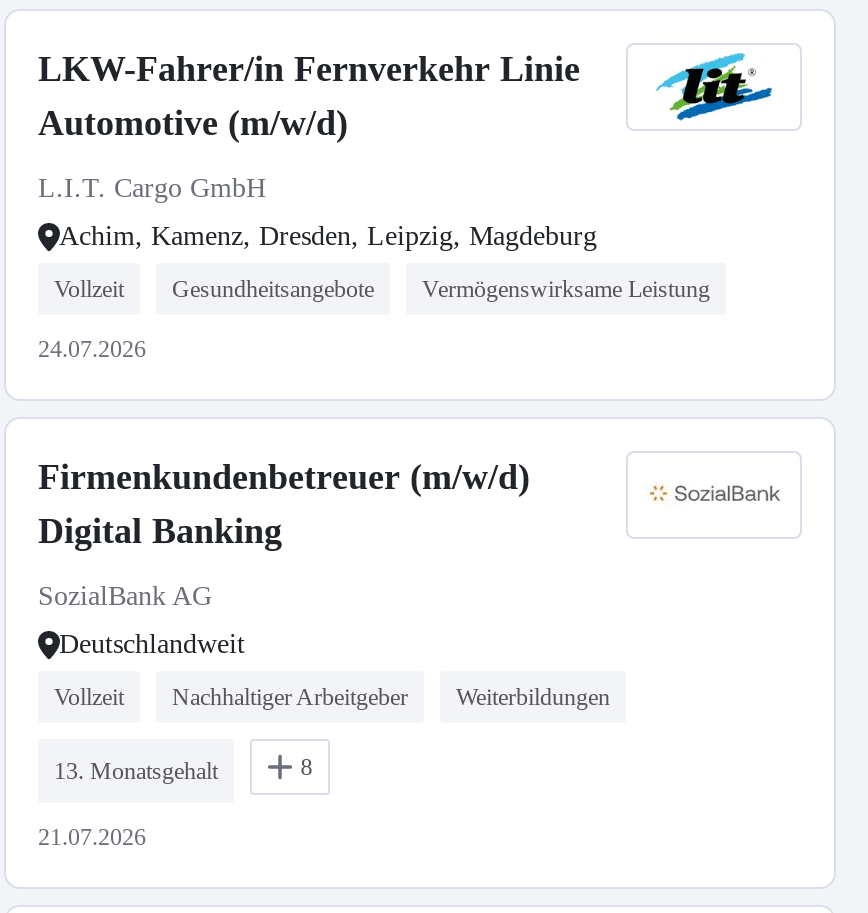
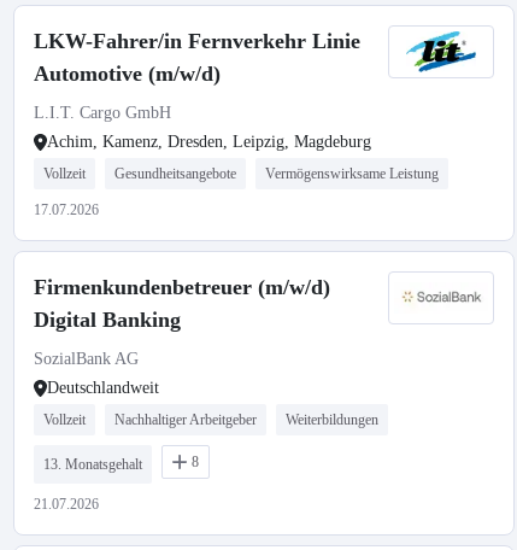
- 24.07.2026
+ 17.07.2026
